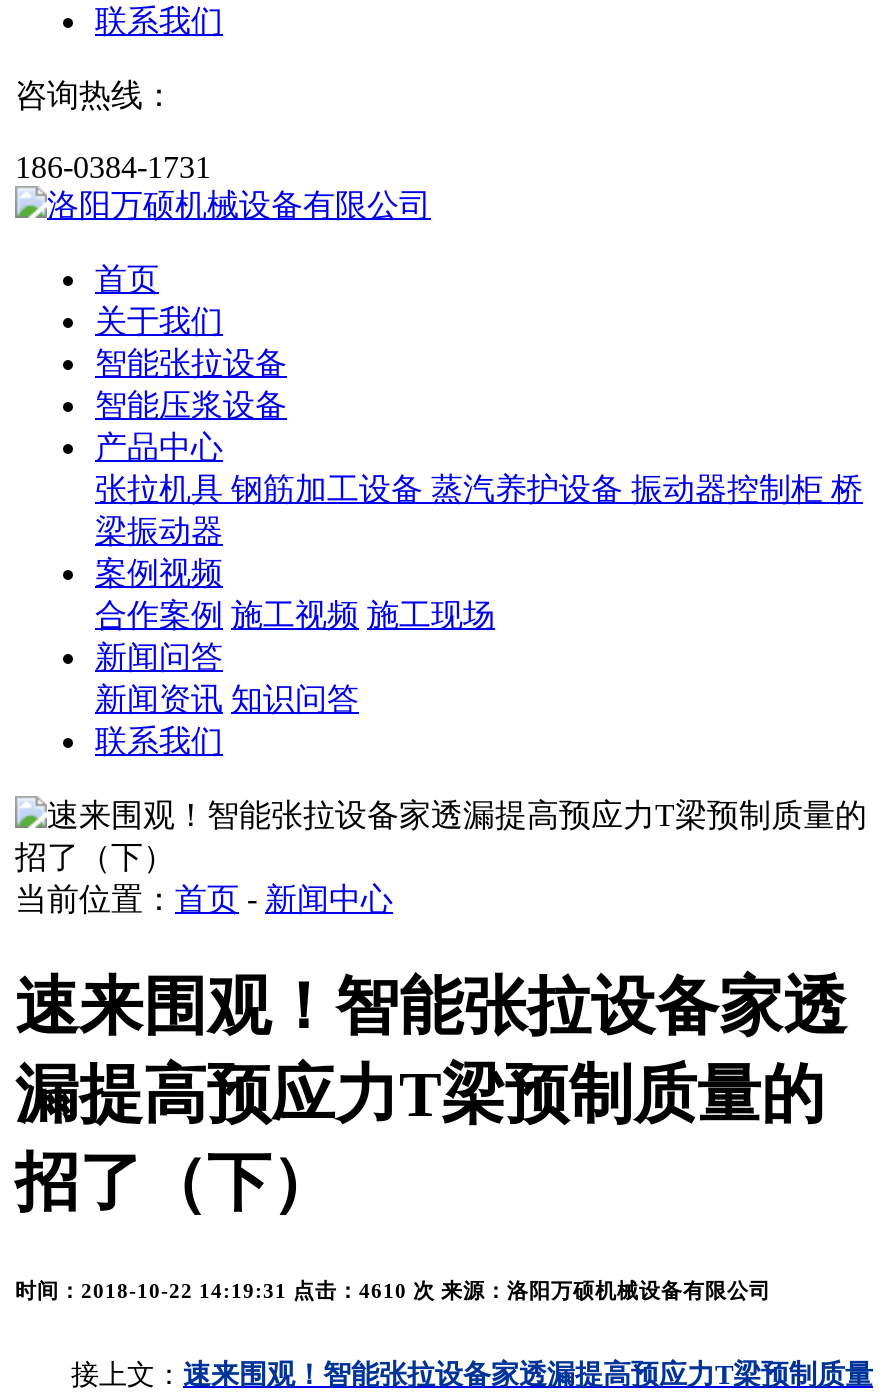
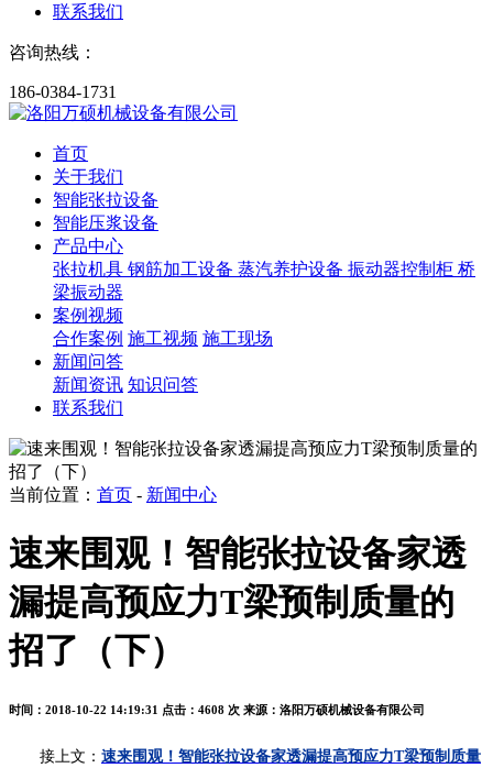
- 时间：2018-10-22 14:19:31 点击：4610 次 来源：洛阳万硕机械设备有限公司
+ 时间：2018-10-22 14:19:31 点击：4608 次 来源：洛阳万硕机械设备有限公司
